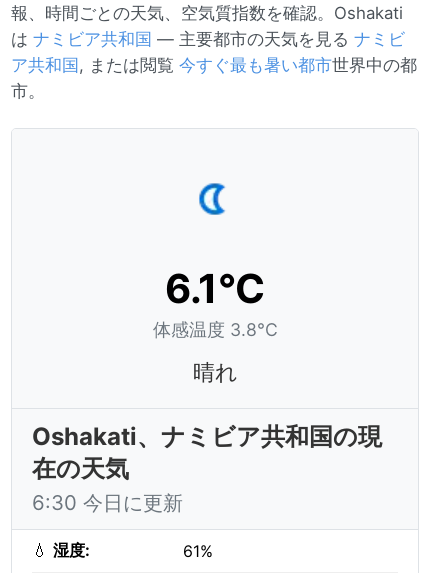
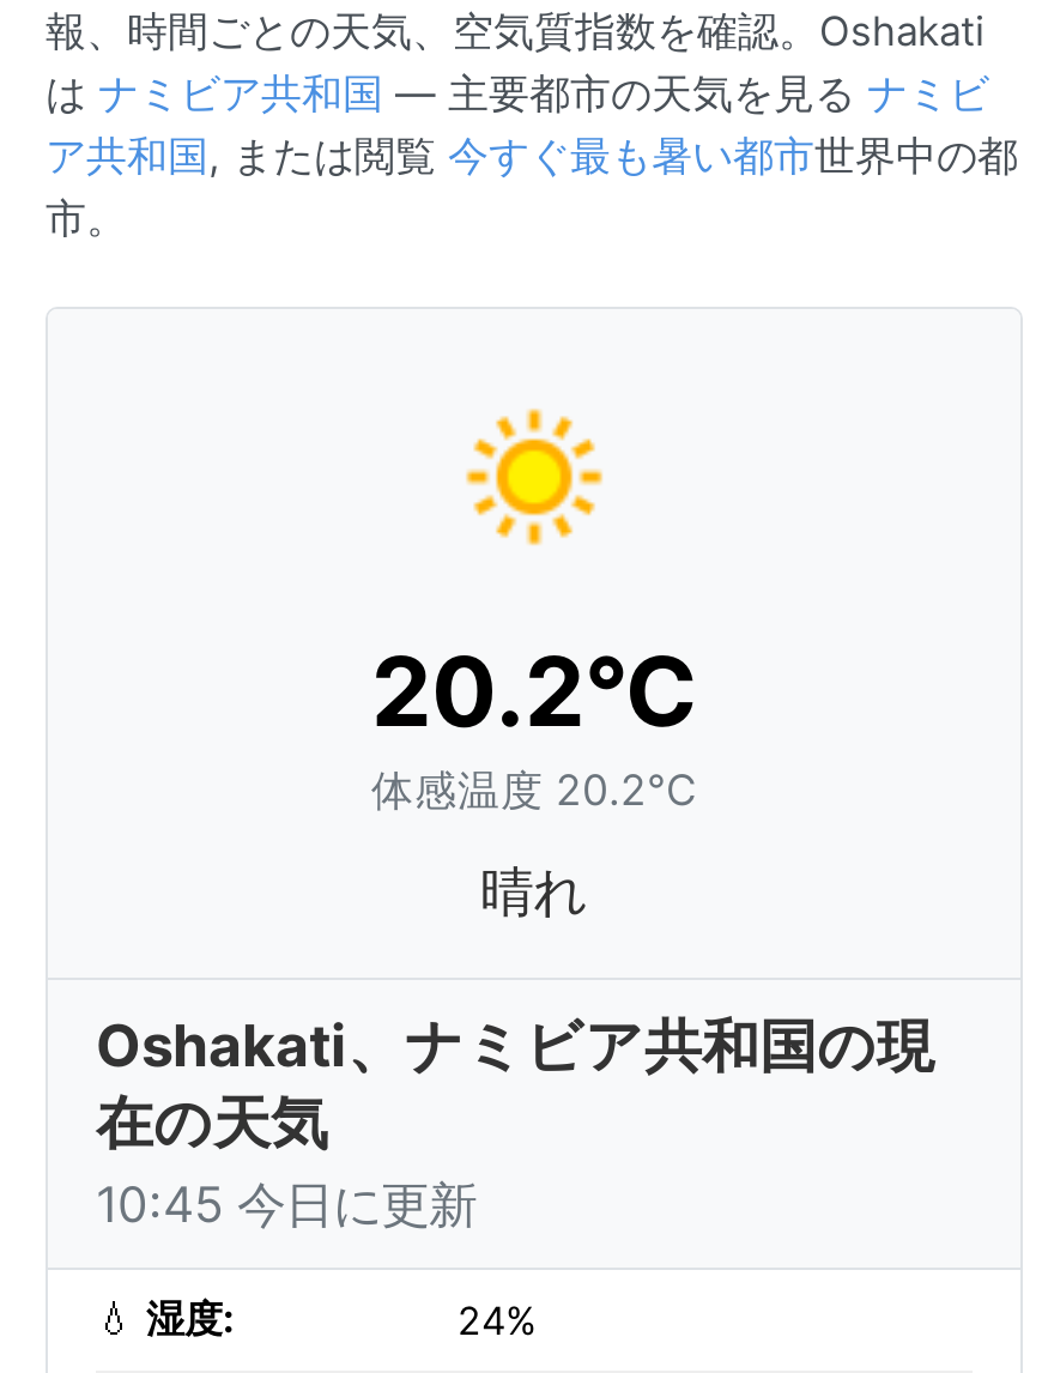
- [image]
- 6.1°C
- 体感温度 3.8°C
+ [image]
+ 20.2°C
+ 体感温度 20.2°C

- 6:30 今日に更新
+ 10:45 今日に更新

- 61%
+ 24%
